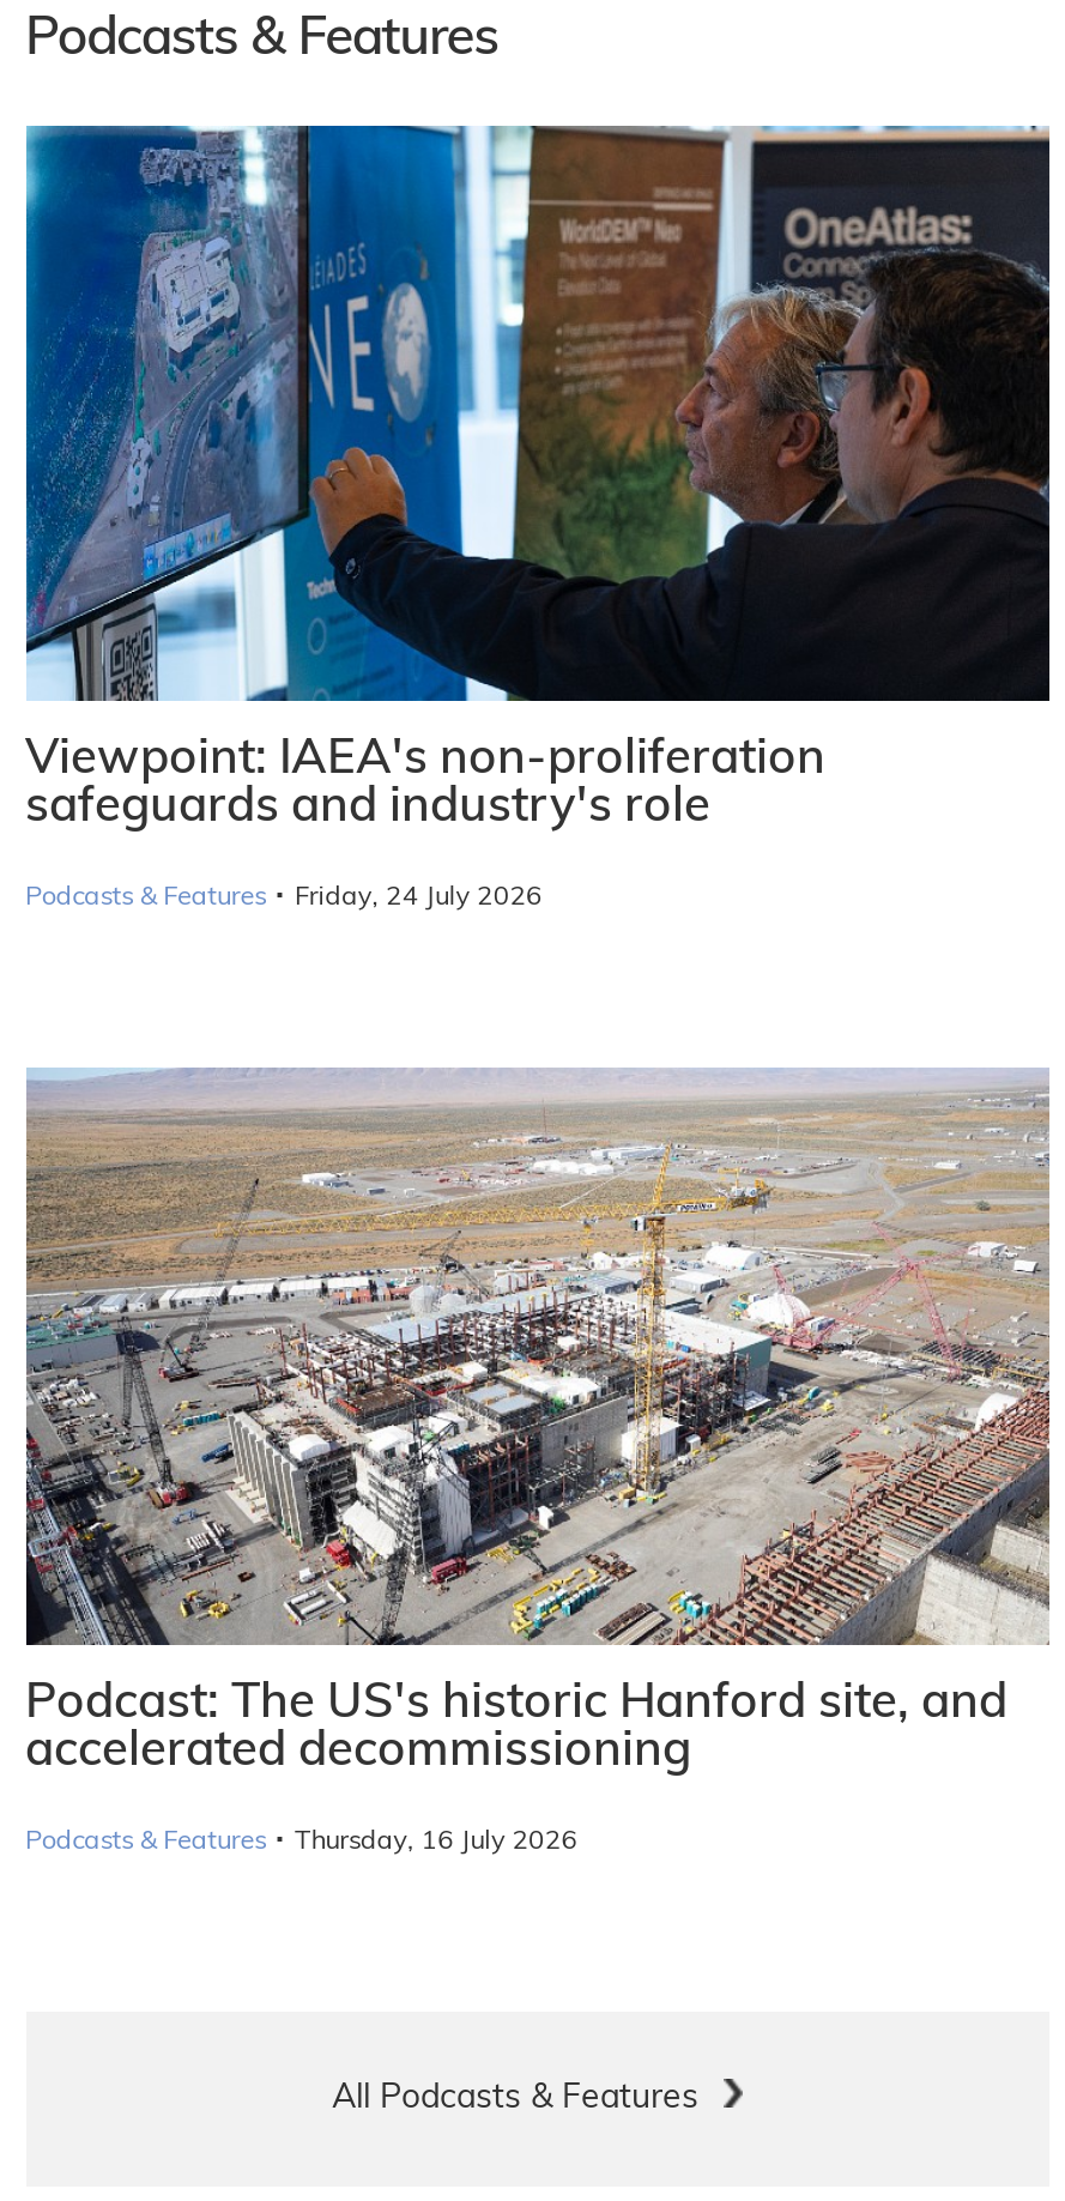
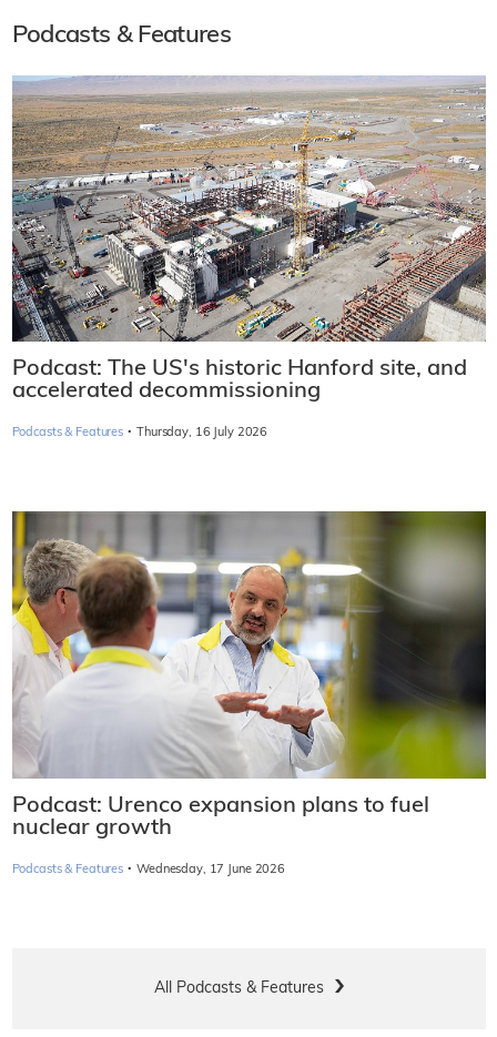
- [image]
- Viewpoint: IAEA's non-proliferation
- safeguards and industry's role
- Podcasts & Features · Friday, 24 July 2026

moved up: [image] | Podcast: The US's historic Hanford site, and | accelerated decommissioning | Podcasts & Features · Thursday, 16 July 2026

+ [image]
+ Podcast: Urenco expansion plans to fuel
+ nuclear growth
+ Podcasts & Features · Wednesday, 17 June 2026
